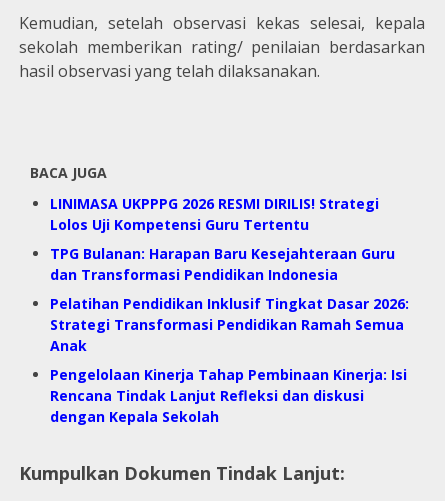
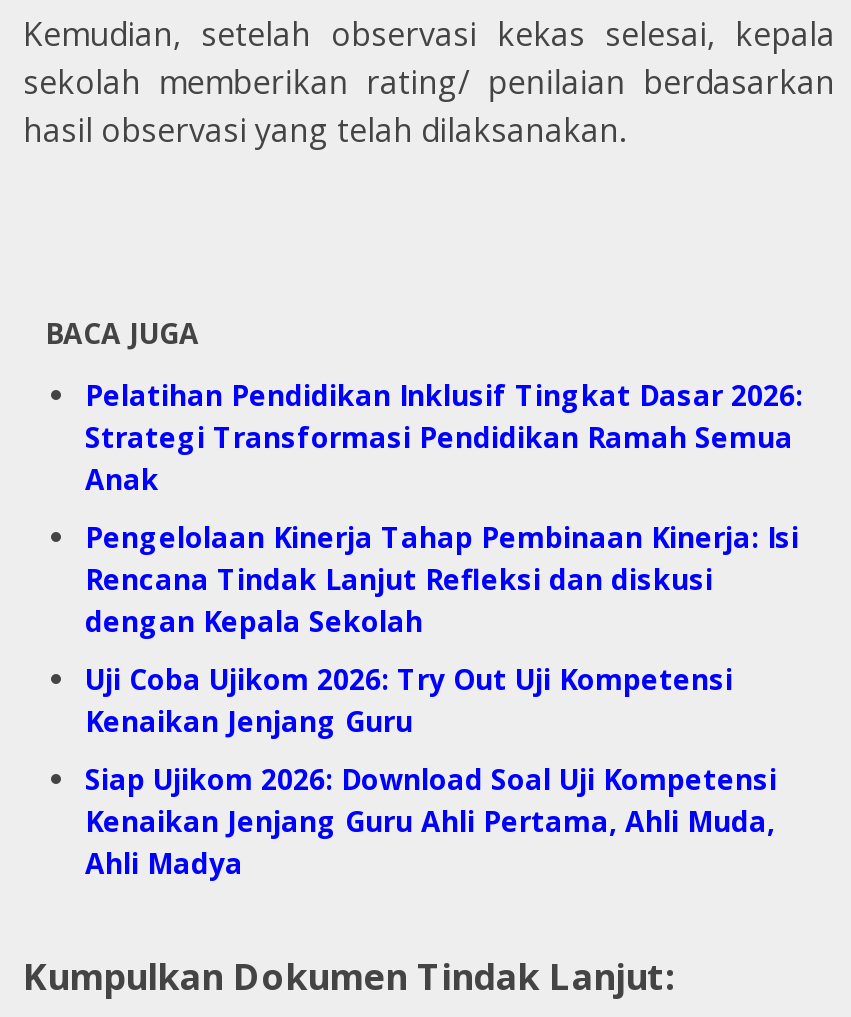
- LINIMASA UKPPPG 2026 RESMI DIRILIS! Strategi
- Lolos Uji Kompetensi Guru Tertentu
- TPG Bulanan: Harapan Baru Kesejahteraan Guru
- dan Transformasi Pendidikan Indonesia

moved up: Pelatihan Pendidikan Inklusif Tingkat Dasar 2026: | Strategi Transformasi Pendidikan Ramah Semua | Anak | Pengelolaan Kinerja Tahap Pembinaan Kinerja: Isi | Rencana Tindak Lanjut Refleksi dan diskusi | dengan Kepala Sekolah

+ Uji Coba Ujikom 2026: Try Out Uji Kompetensi
+ Kenaikan Jenjang Guru
+ Siap Ujikom 2026: Download Soal Uji Kompetensi
+ Kenaikan Jenjang Guru Ahli Pertama, Ahli Muda,
+ Ahli Madya
